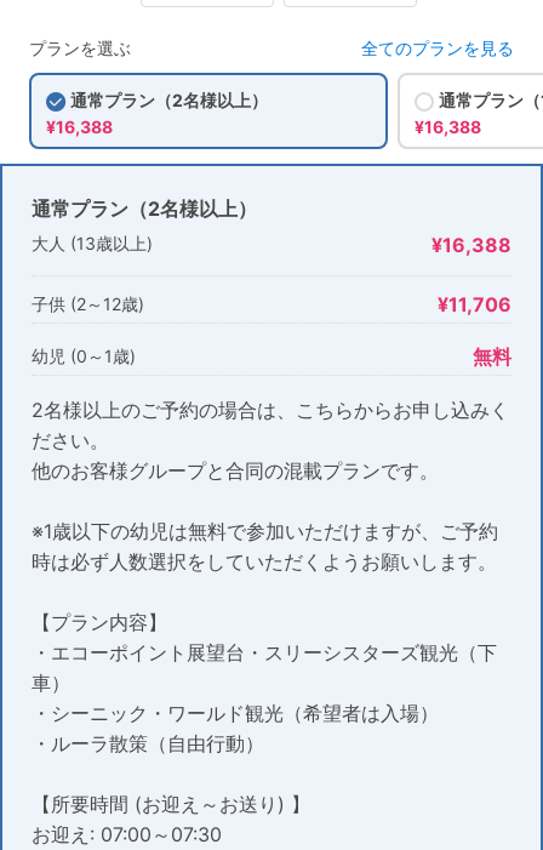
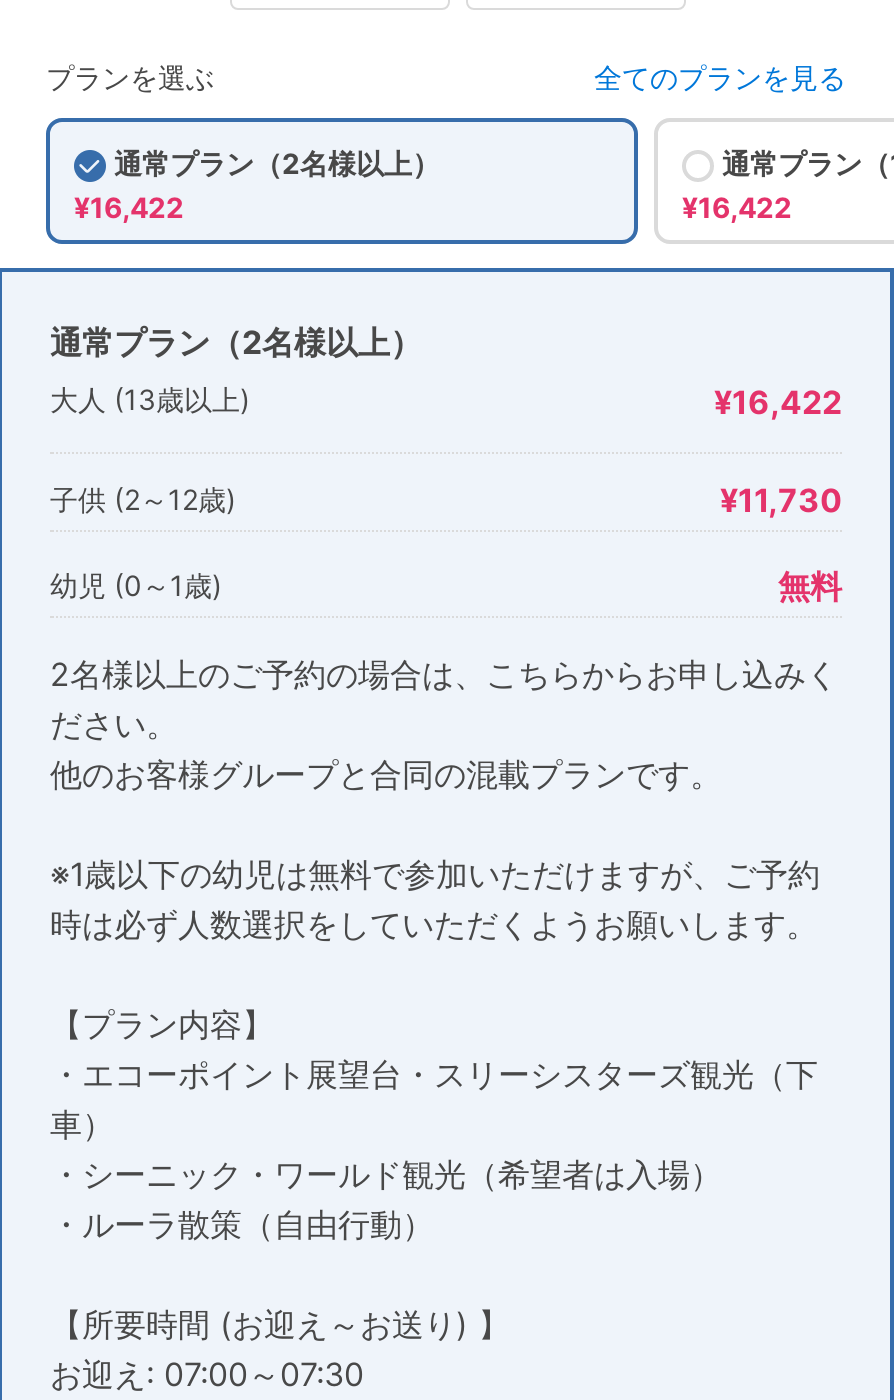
- ¥16,388
+ ¥16,422

- ¥16,388
+ ¥16,422

- ¥16,388
+ ¥16,422

- ¥11,706
+ ¥11,730
